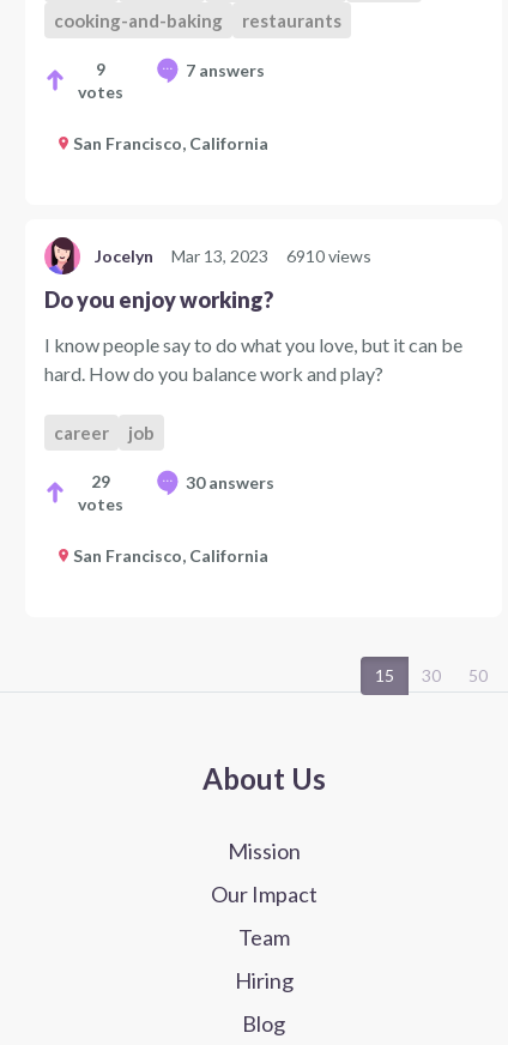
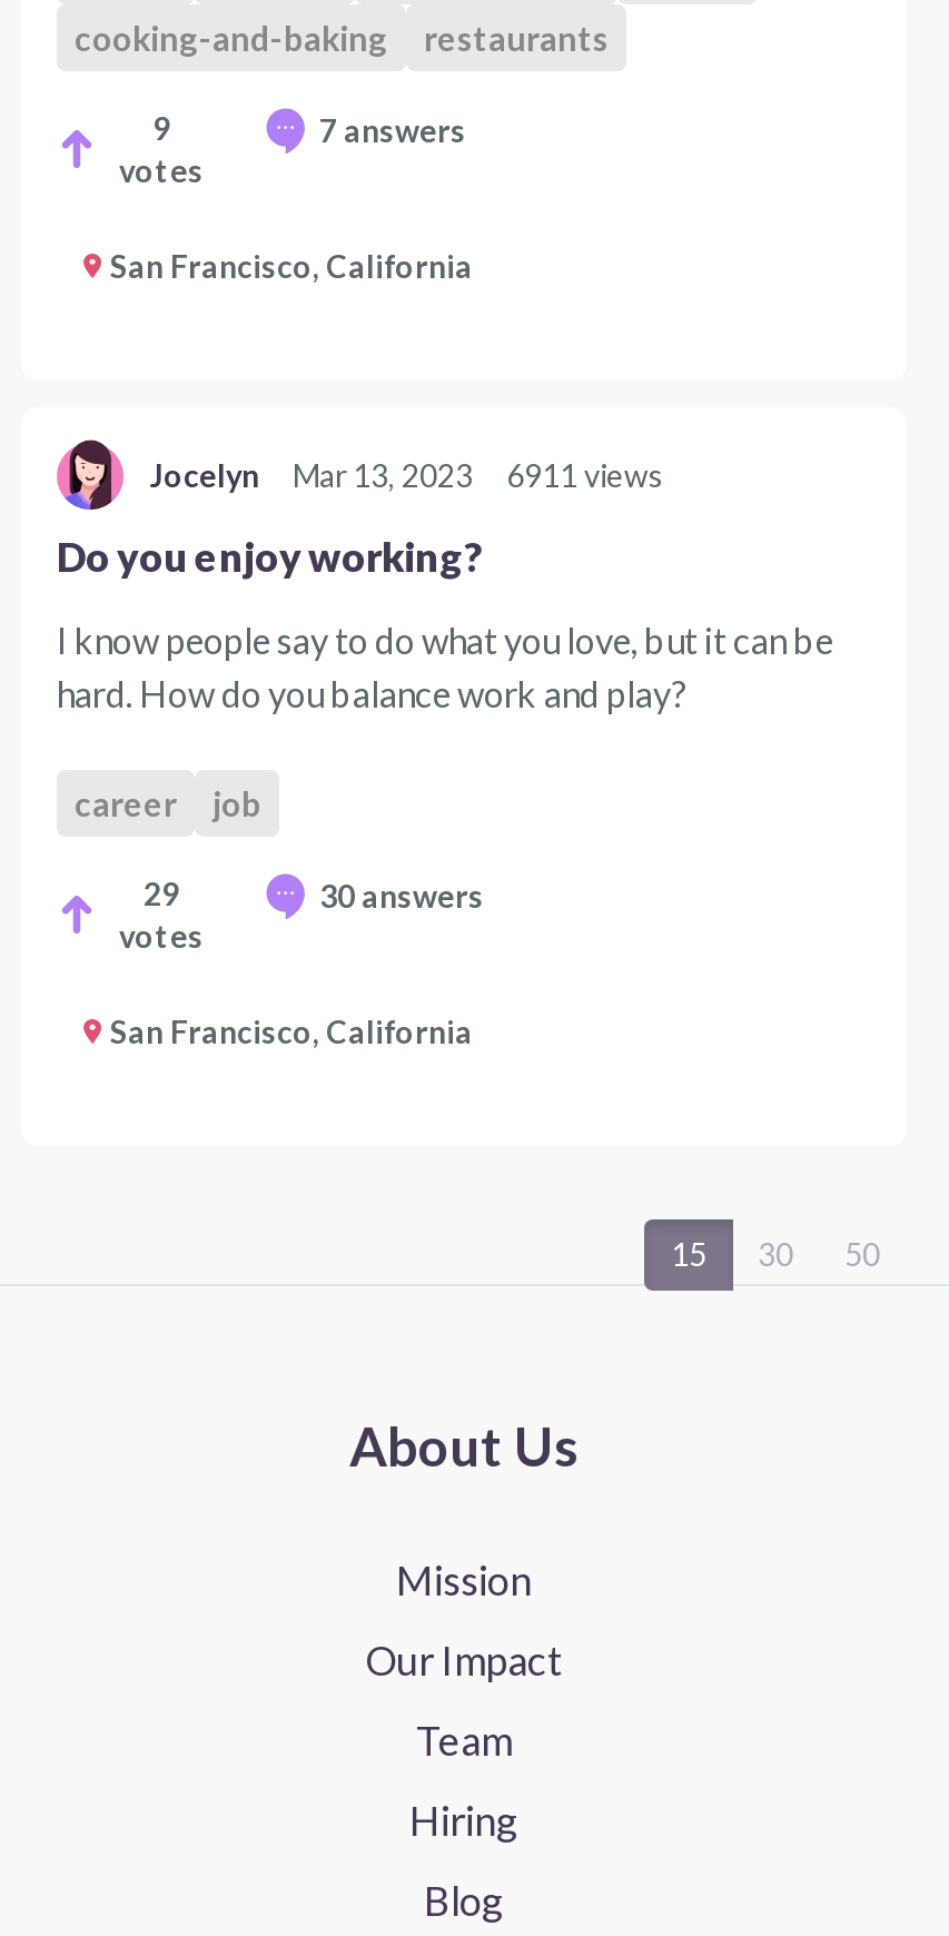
- Jocelyn Mar 13, 2023 6910 views
+ Jocelyn Mar 13, 2023 6911 views
